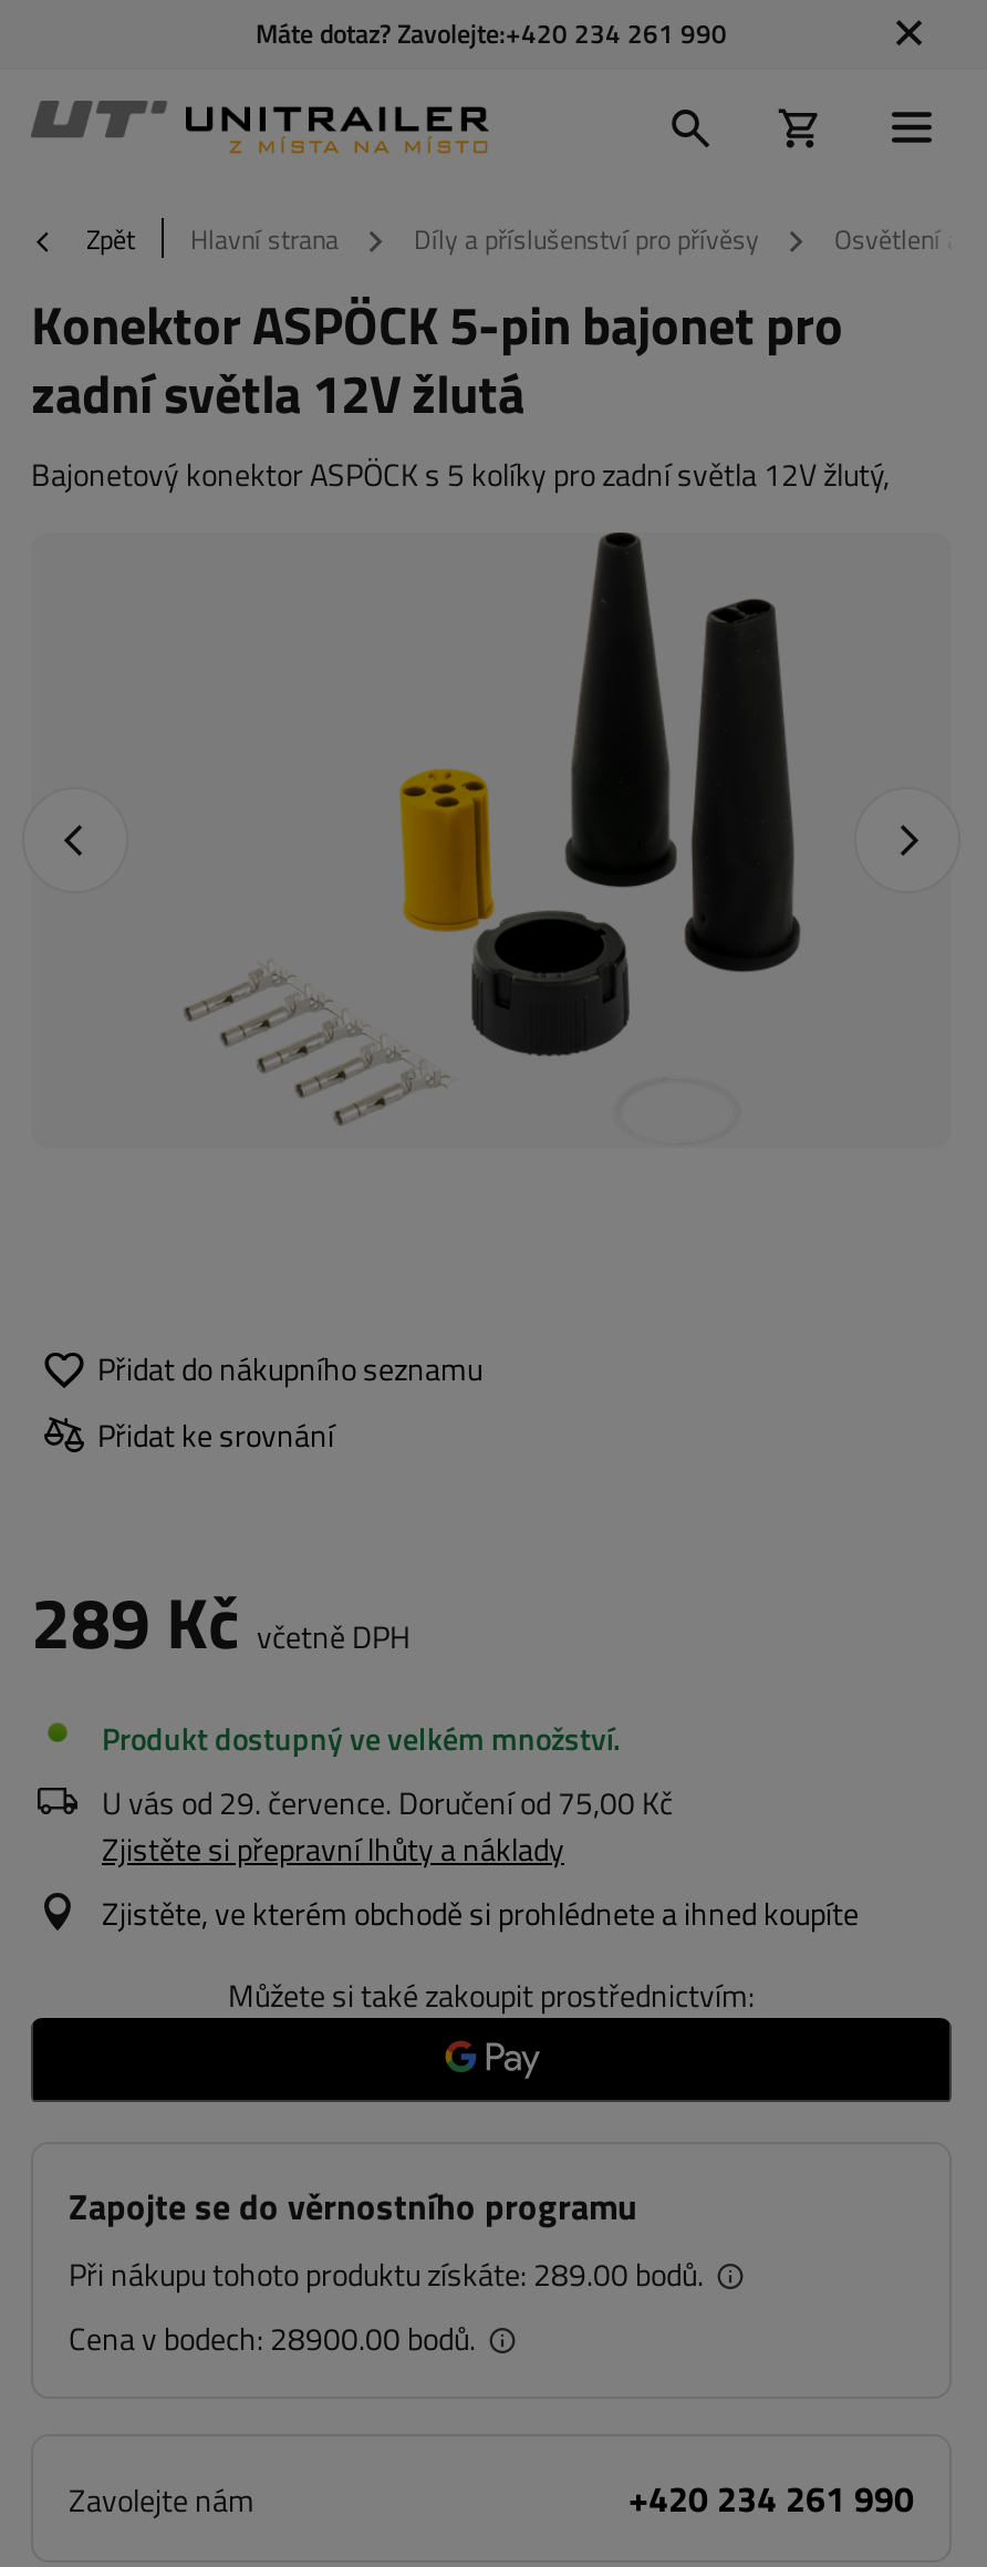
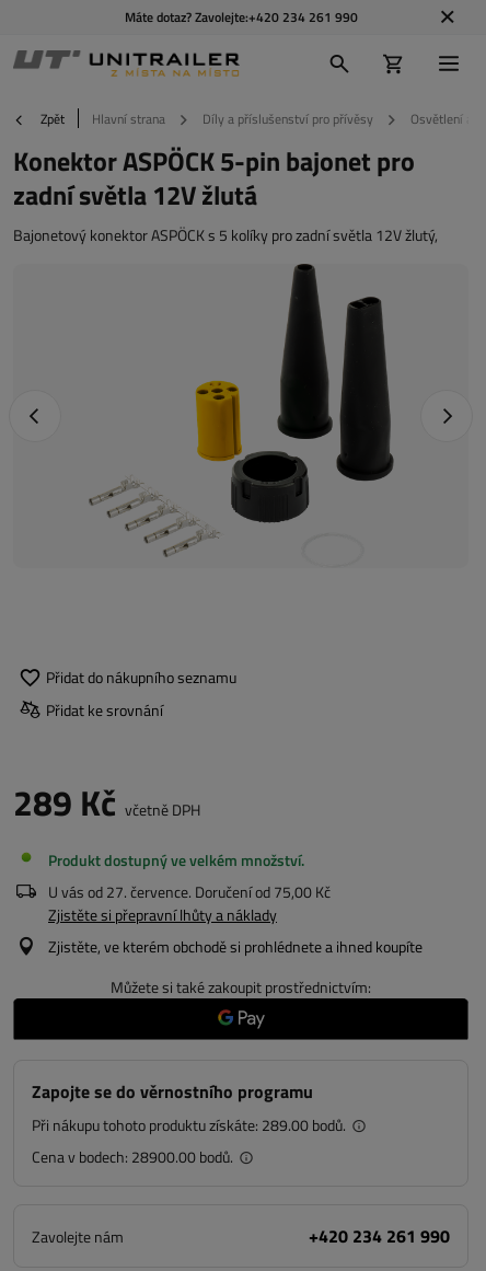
- U vás od 29. července. Doručení od 75,00 Kč
+ U vás od 27. července. Doručení od 75,00 Kč
